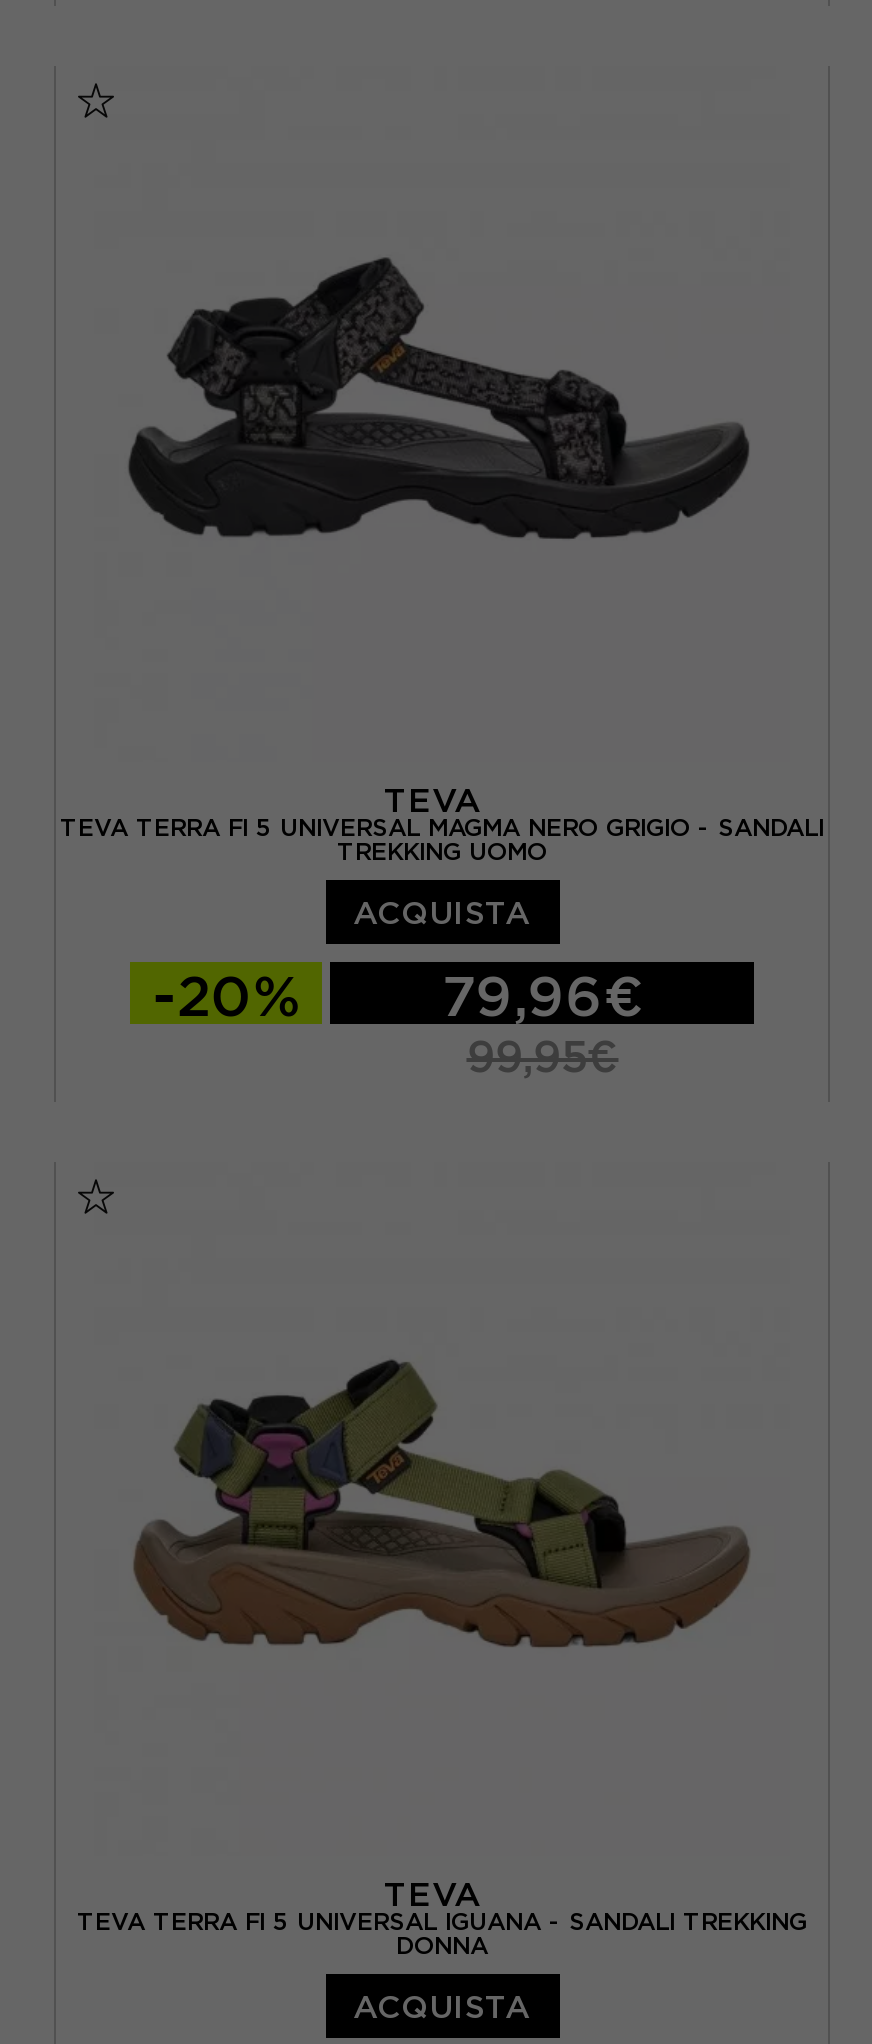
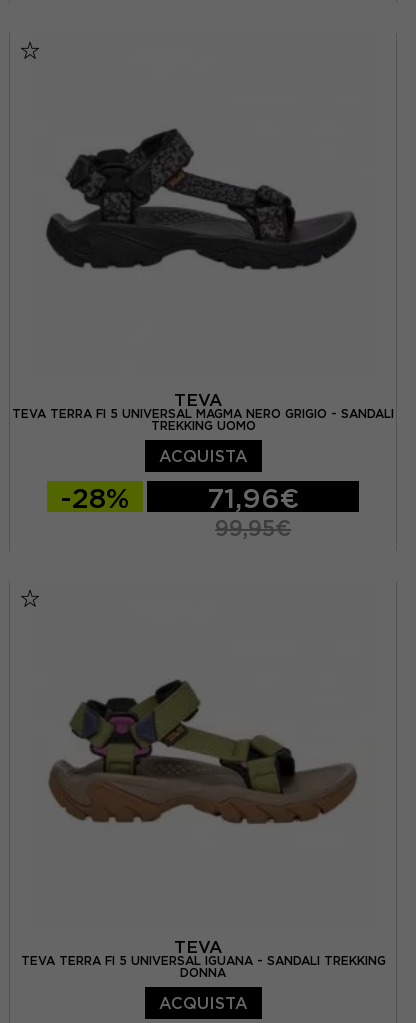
- -20%
+ -28%

- 79,96€
+ 71,96€
